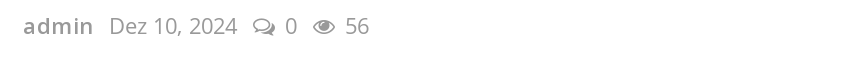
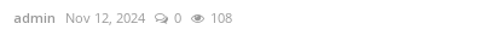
- admin Dez 10, 2024
+ admin Nov 12, 2024

- 56
+ 108
